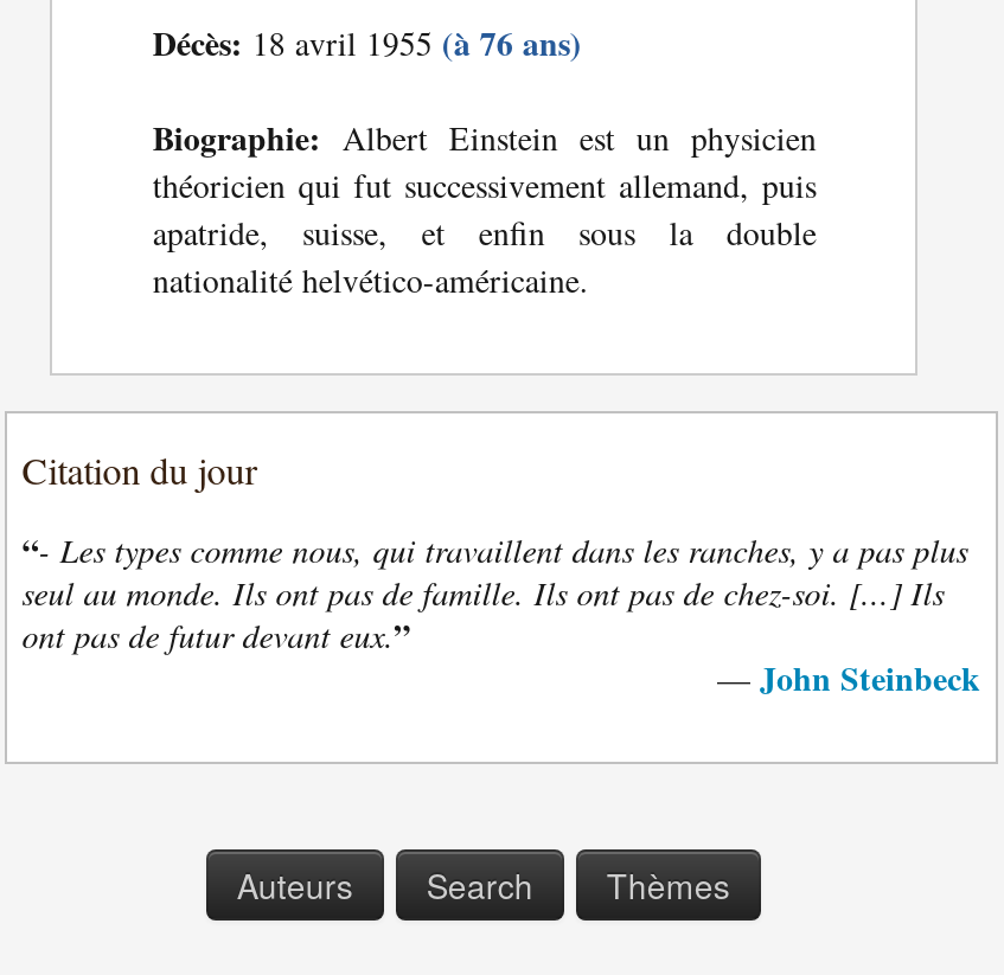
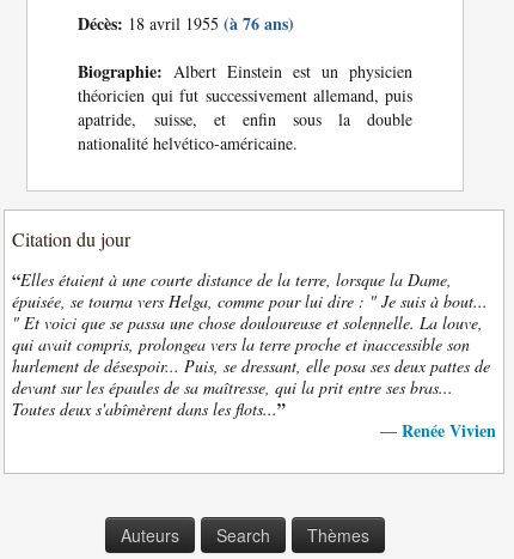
- “- Les types comme nous, qui travaillent dans les ranches, y a pas plus
- seul au monde. Ils ont pas de famille. Ils ont pas de chez-soi. [...] Ils
- ont pas de futur devant eux.”
- — John Steinbeck
+ “Elles étaient à une courte distance de la terre, lorsque la Dame,
+ épuisée, se tourna vers Helga, comme pour lui dire : " Je suis à bout...
+ " Et voici que se passa une chose douloureuse et solennelle. La louve,
+ qui avait compris, prolongea vers la terre proche et inaccessible son
+ hurlement de désespoir... Puis, se dressant, elle posa ses deux pattes de
+ devant sur les épaules de sa maîtresse, qui la prit entre ses bras...
+ Toutes deux s'abîmèrent dans les flots...”
+ — Renée Vivien
